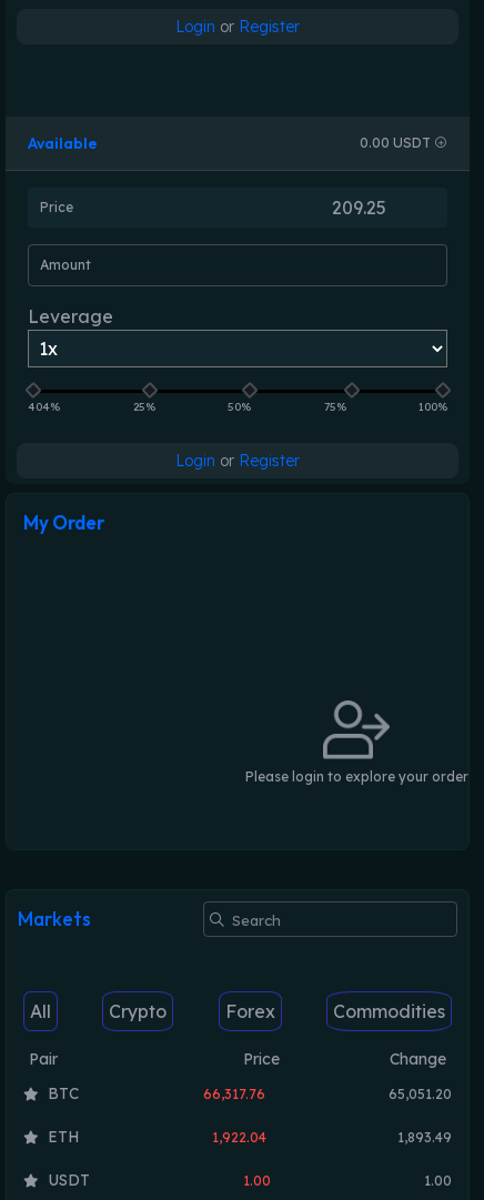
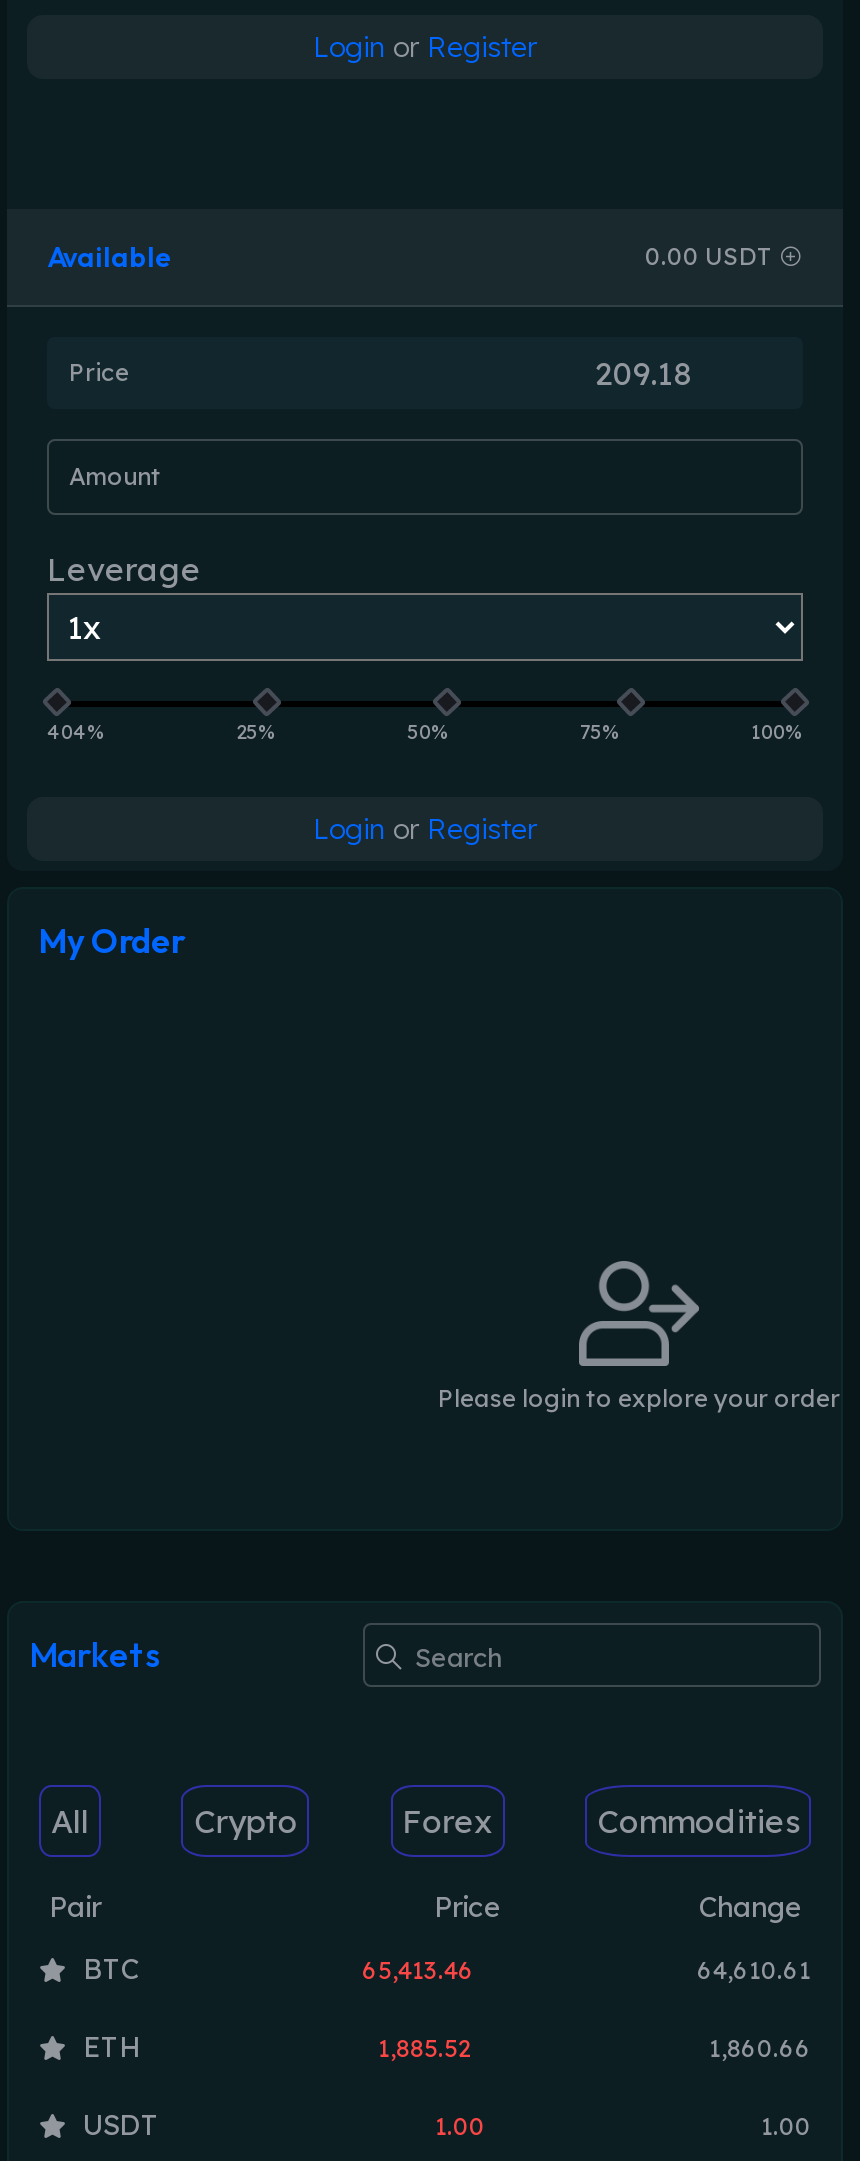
- 66,317.76
+ 65,413.46

- 65,051.20
+ 64,610.61

- 1,922.04
+ 1,885.52

- 1,893.49
+ 1,860.66
